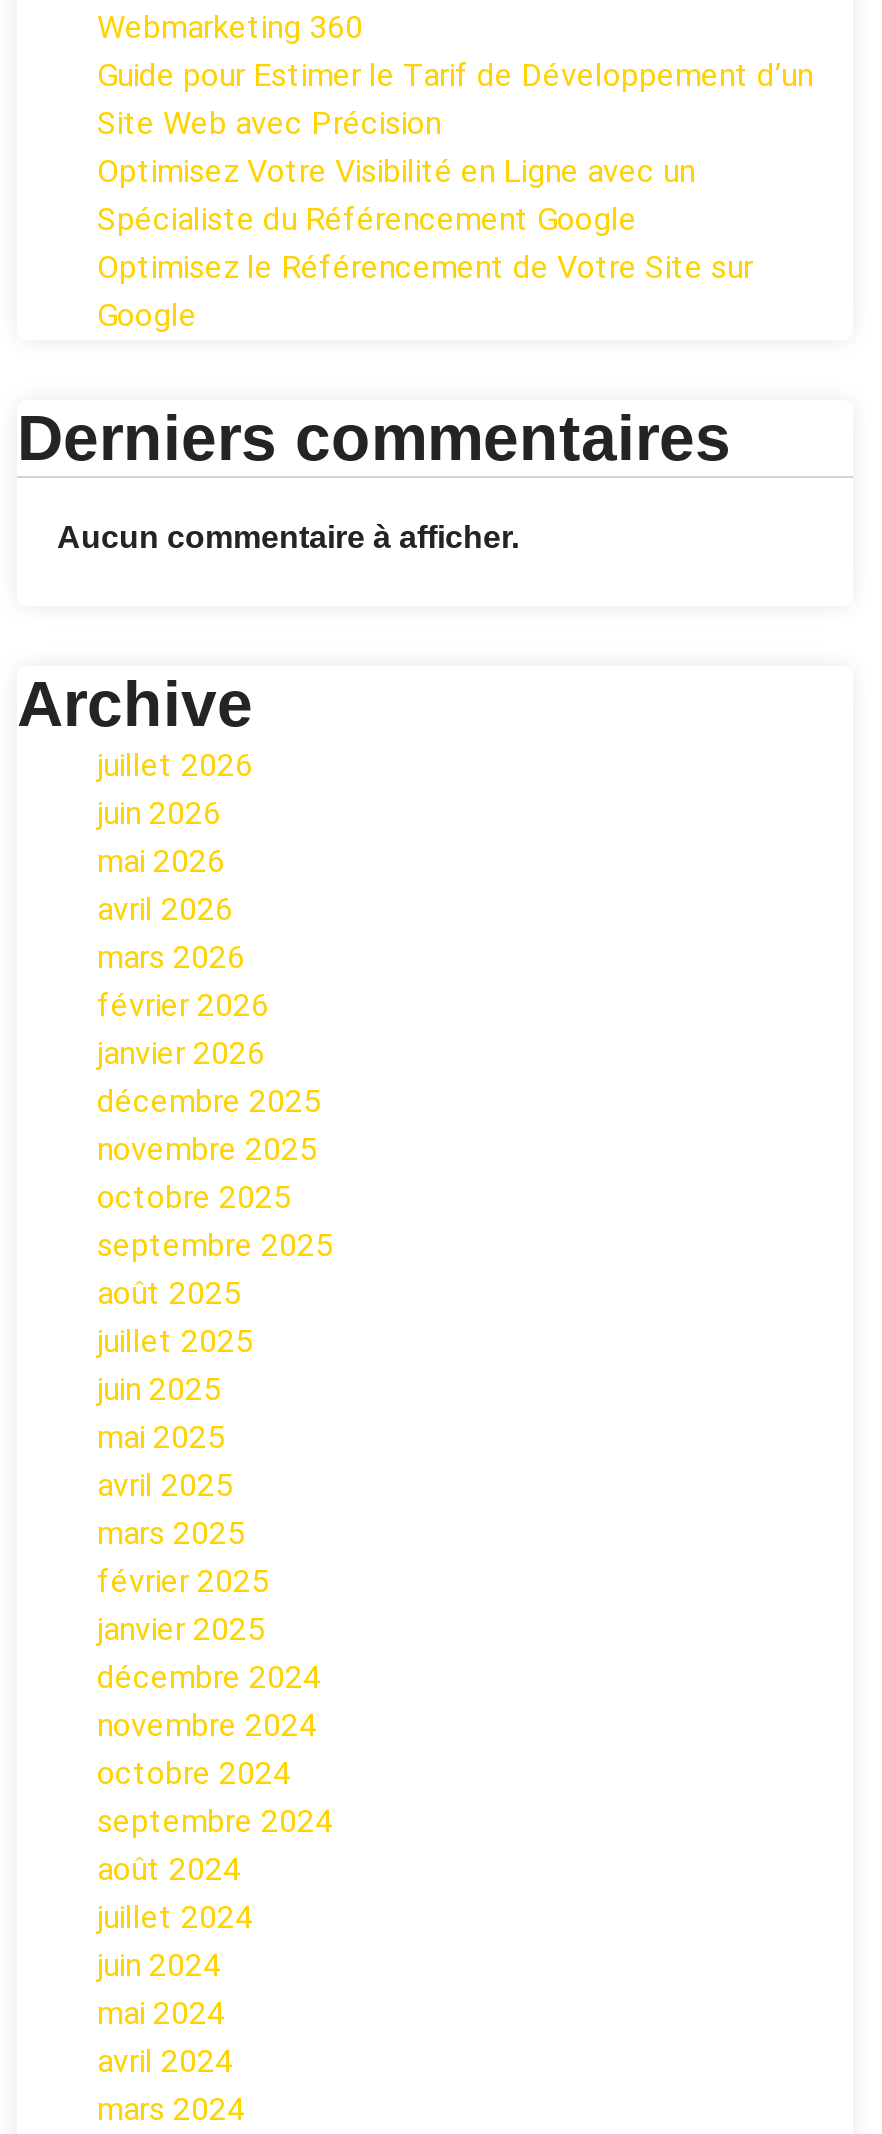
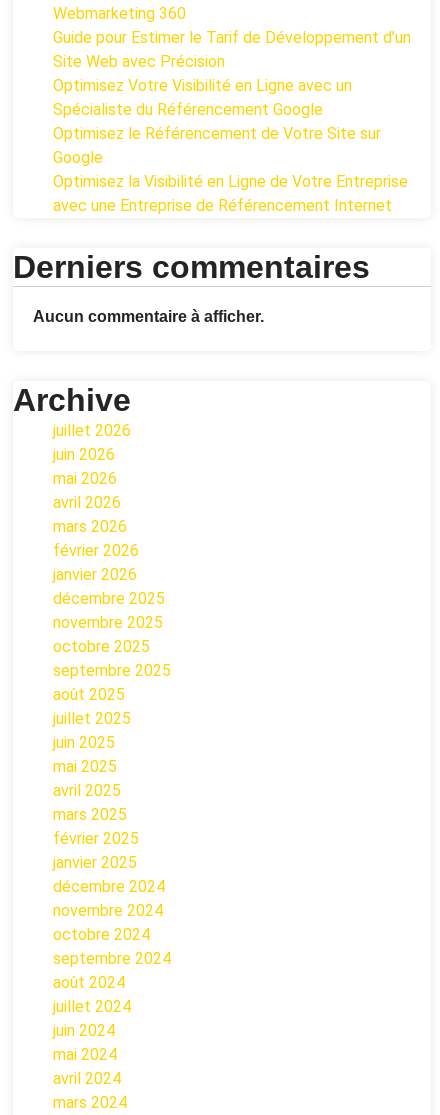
+ Optimisez la Visibilité en Ligne de Votre Entreprise
+ avec une Entreprise de Référencement Internet
